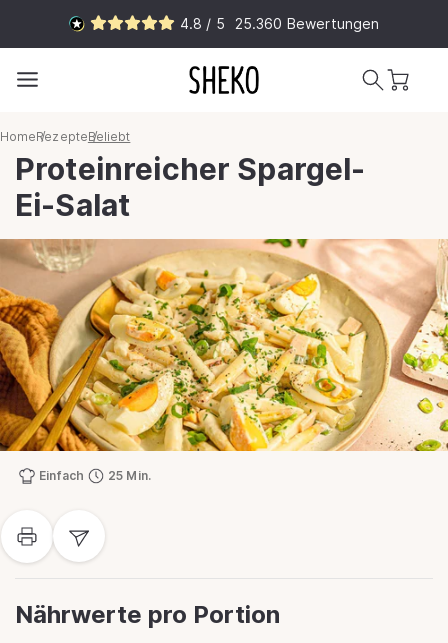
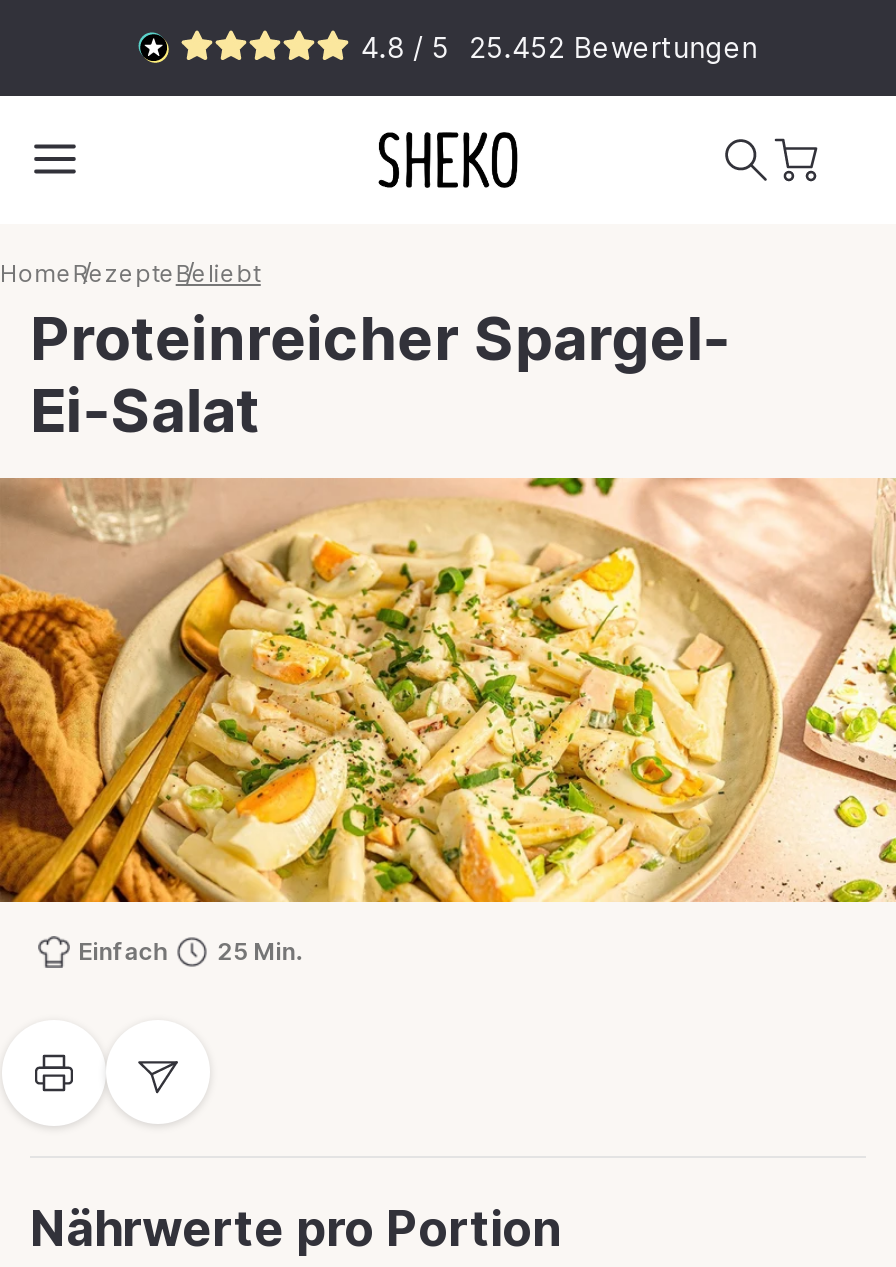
- 4.8 / 5 25.360 Bewertungen
+ 4.8 / 5 25.452 Bewertungen
